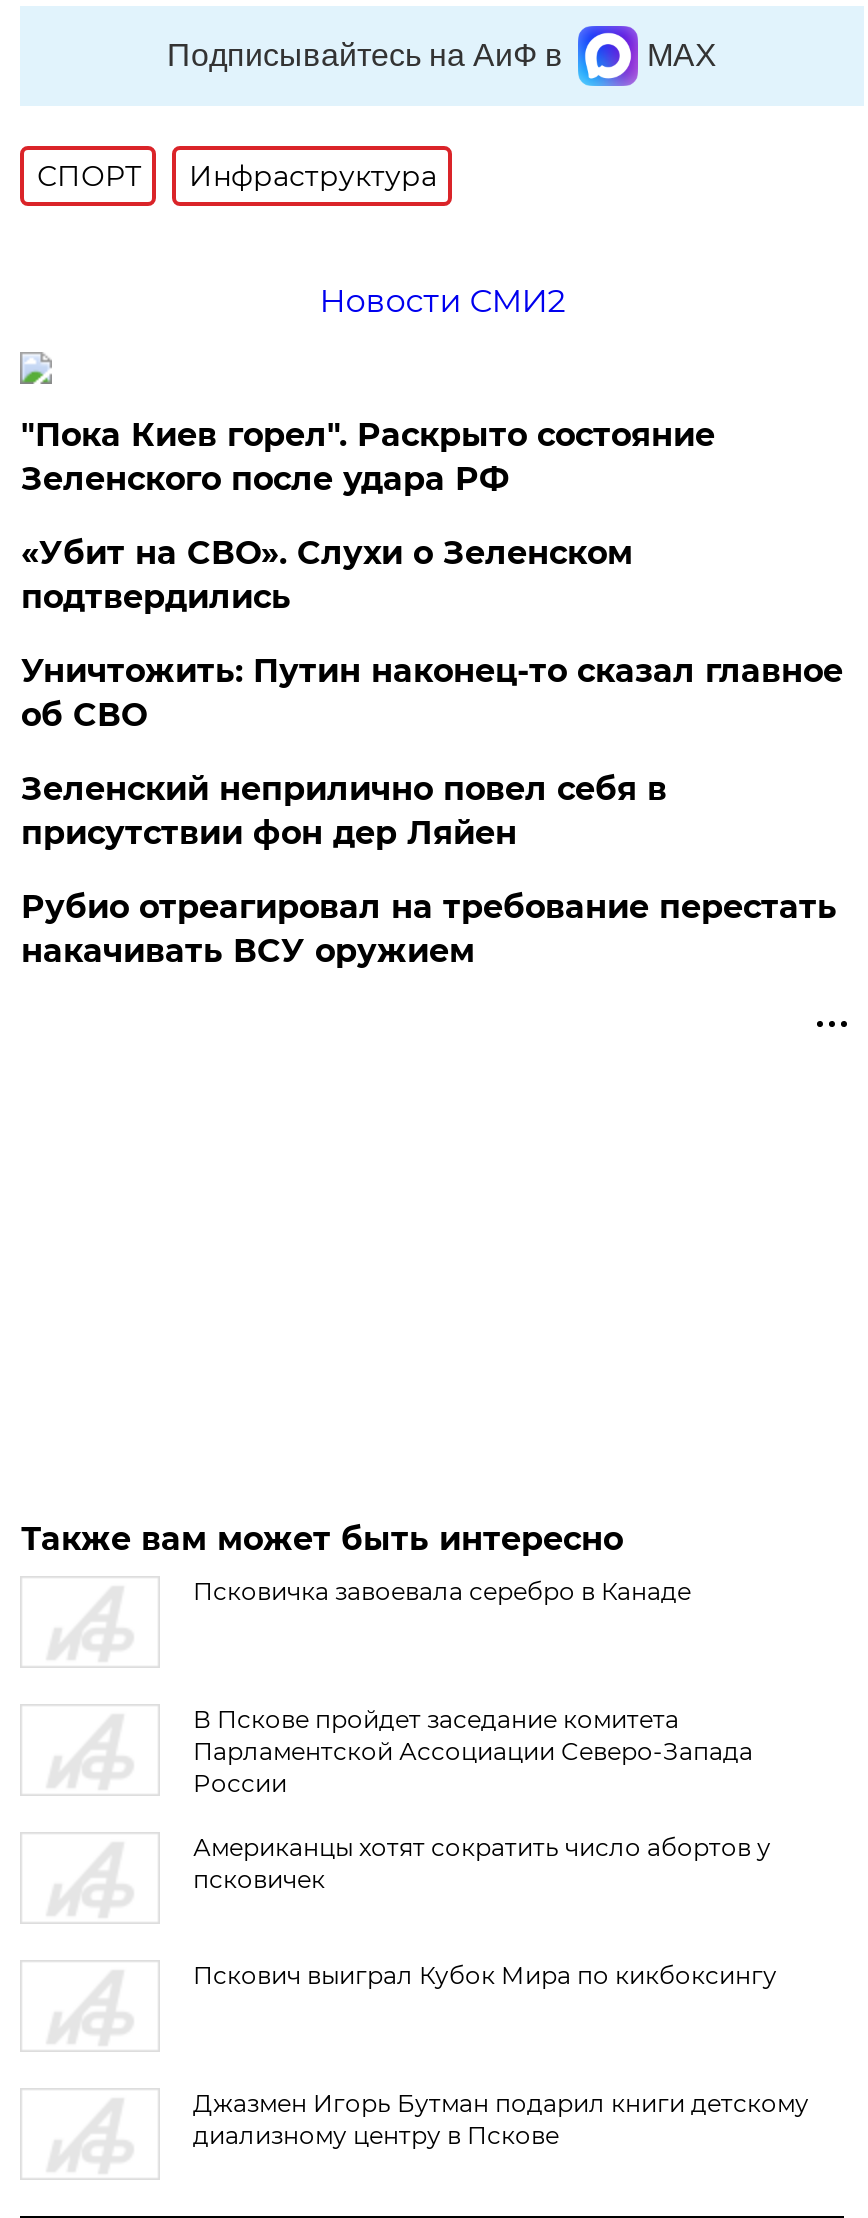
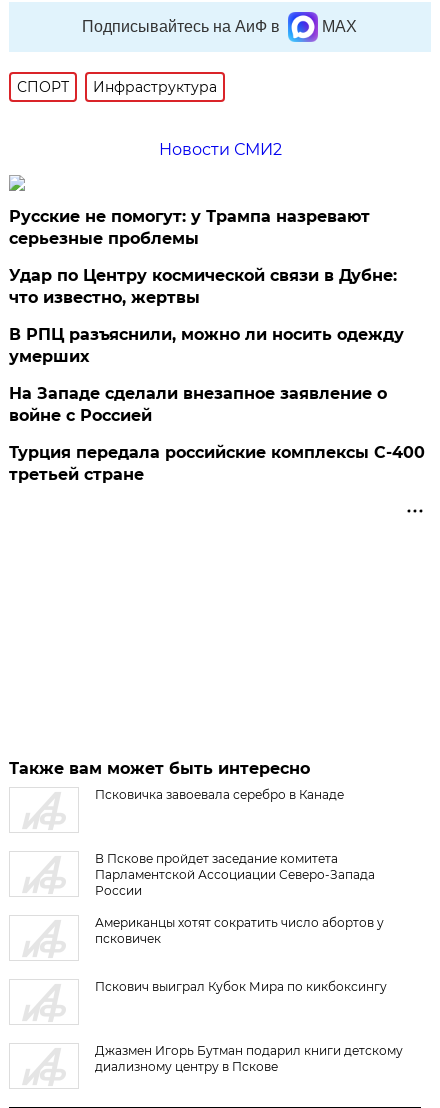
- "Пока Киев горел". Раскрыто состояние
- Зеленского после удара РФ
+ Русские не помогут: у Трампа назревают
+ серьезные проблемы

- «Убит на СВО». Слухи о Зеленском
- подтвердились
+ Удар по Центру космической связи в Дубне:
+ что известно, жертвы

- Уничтожить: Путин наконец-то сказал главное
- об СВО
+ В РПЦ разъяснили, можно ли носить одежду
+ умерших

- Зеленский неприлично повел cебя в
- присутствии фон дер Ляйен
+ На Западе сделали внезапное заявление о
+ войне с Россией

- Рубио отреагировал на требование перестать
- накачивать ВСУ оружием
+ Турция передала российские комплексы С-400
+ третьей стране
